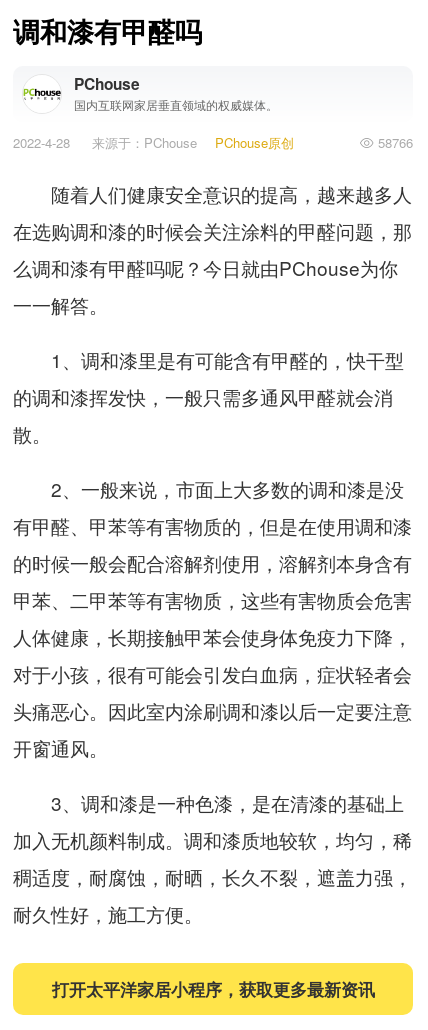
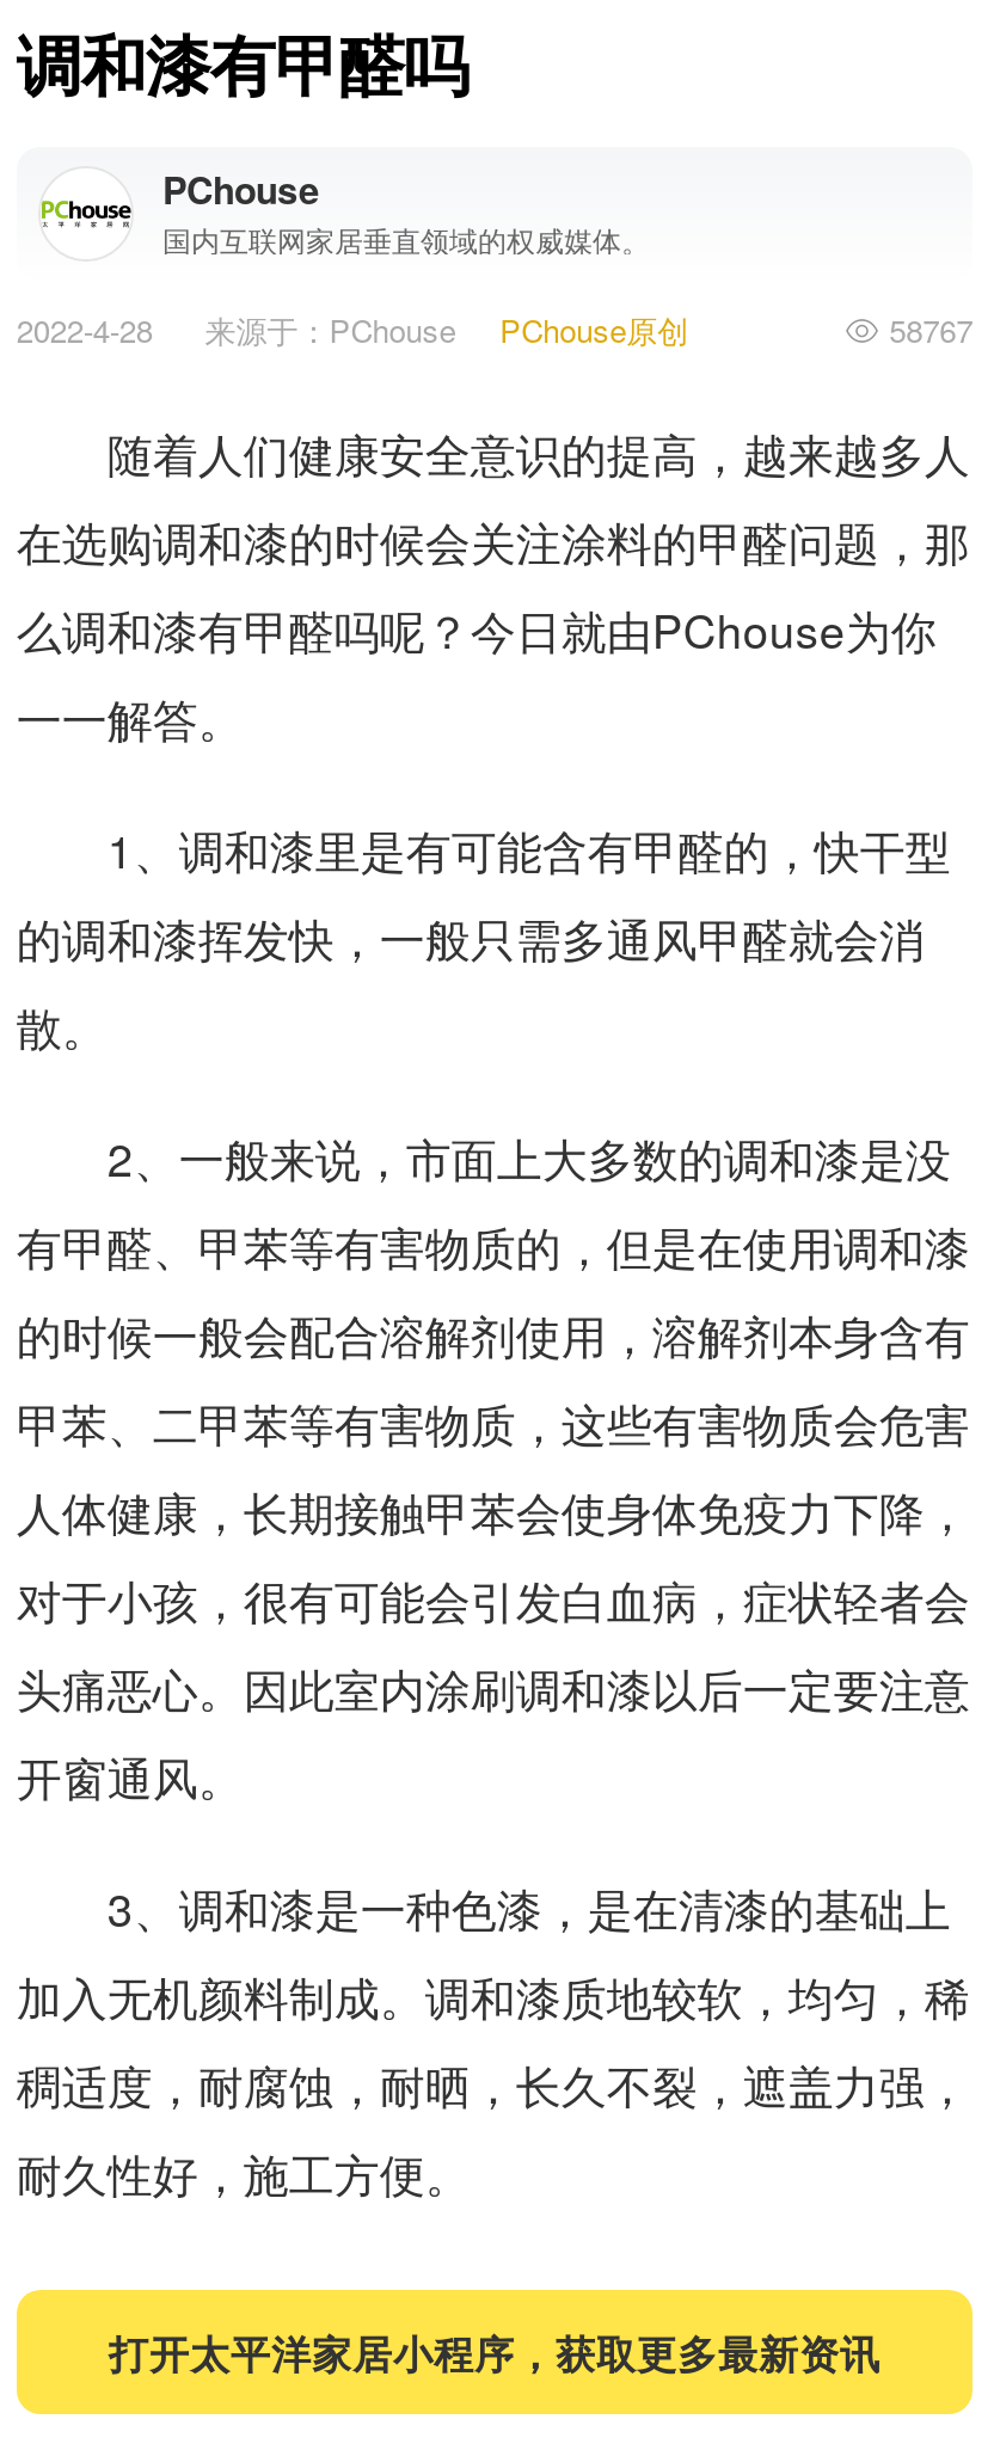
- 58766
+ 58767
